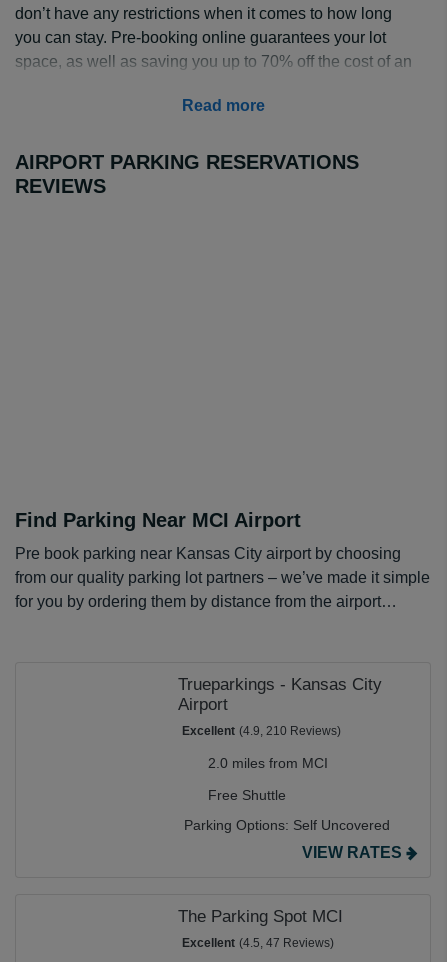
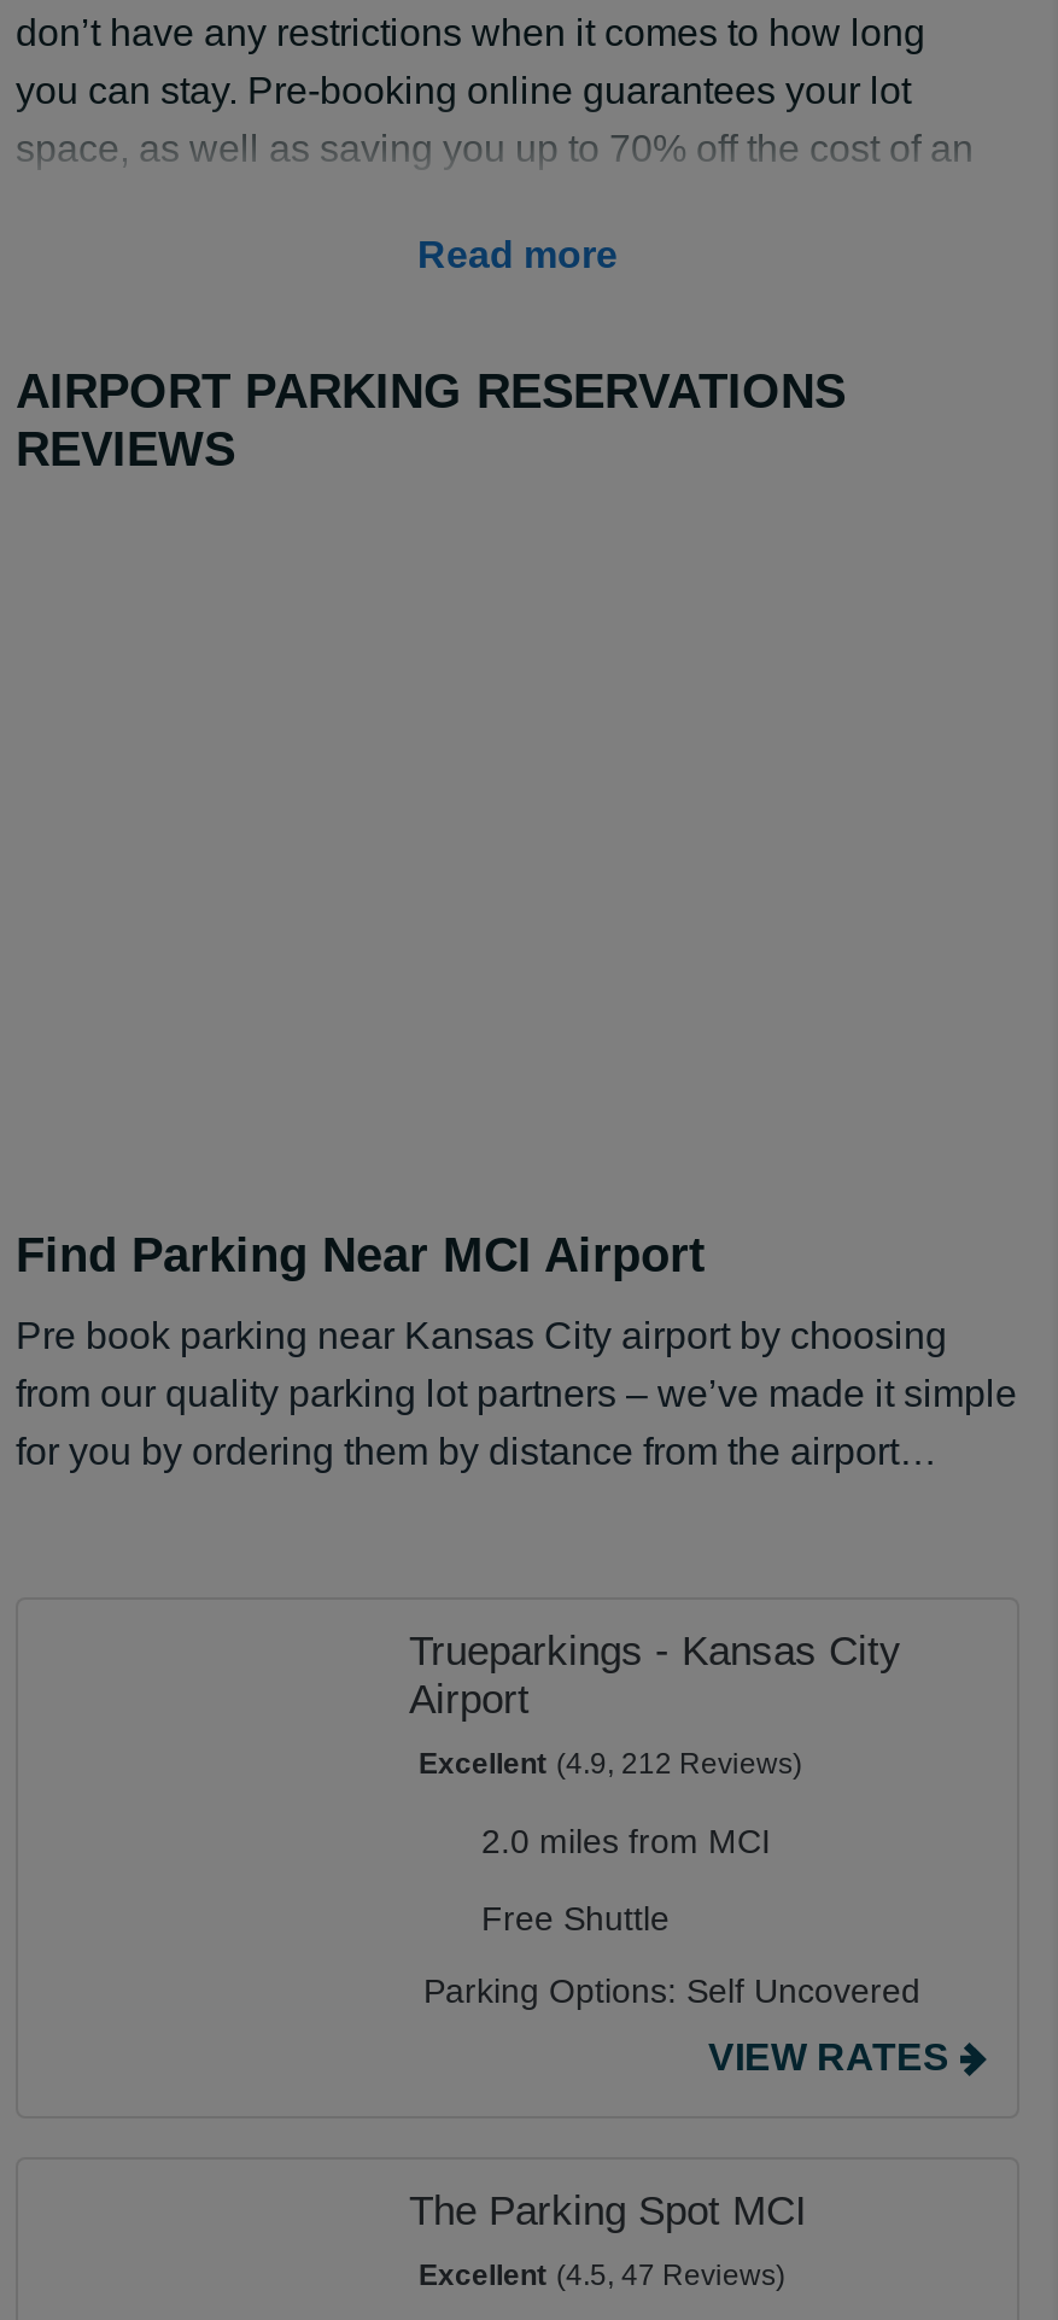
- Excellent (4.9, 210 Reviews)
+ Excellent (4.9, 212 Reviews)
